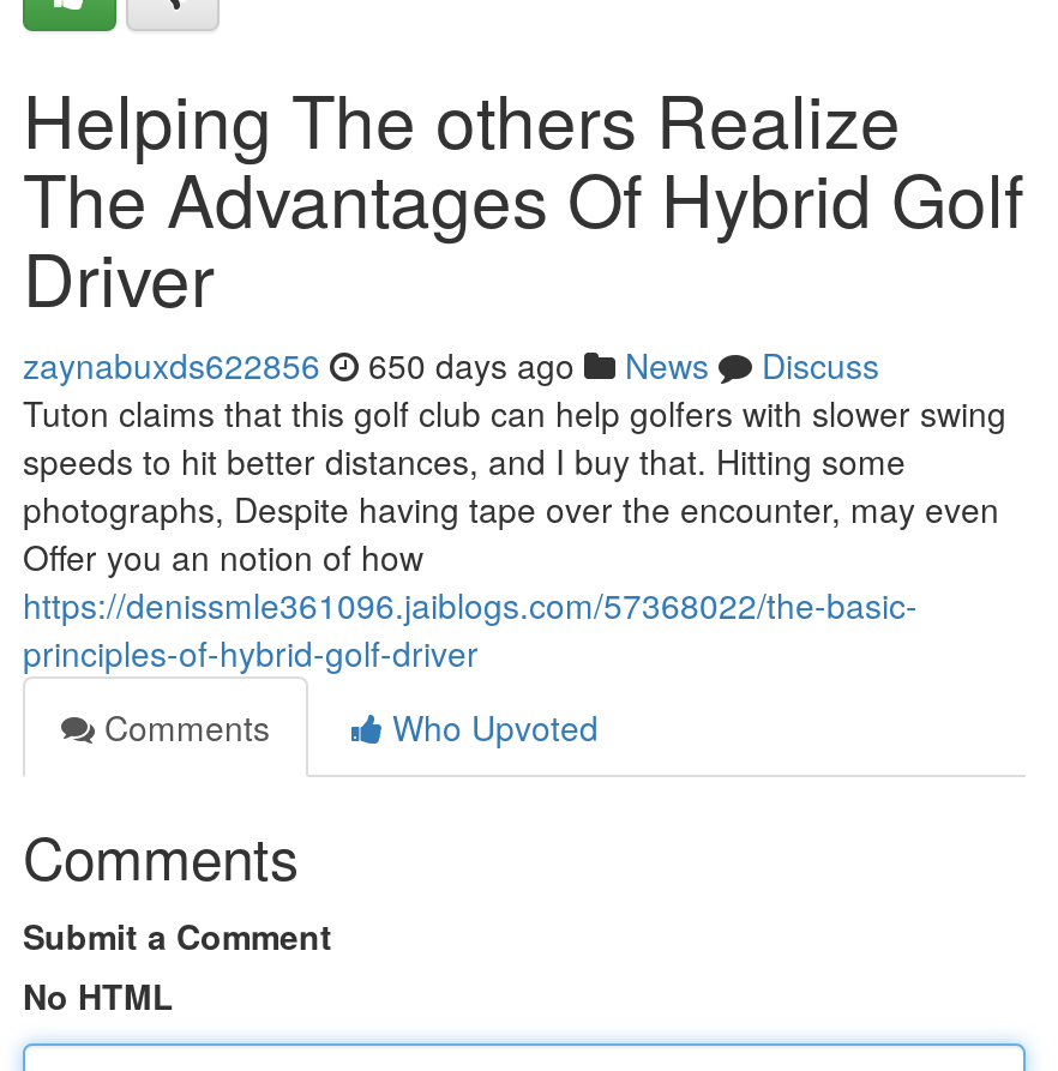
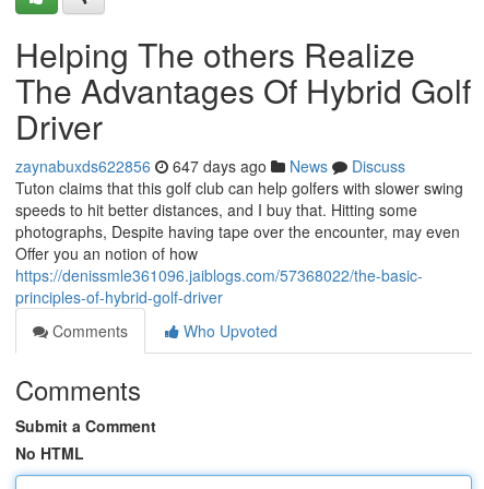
- zaynabuxds622856 650 days ago News Discuss
+ zaynabuxds622856 647 days ago News Discuss
